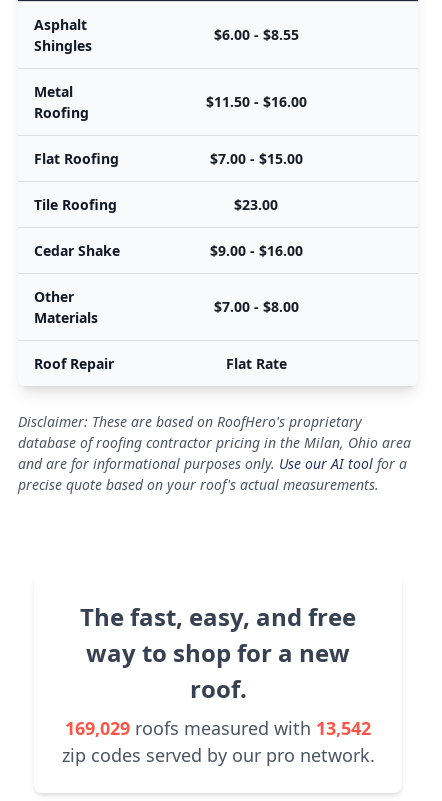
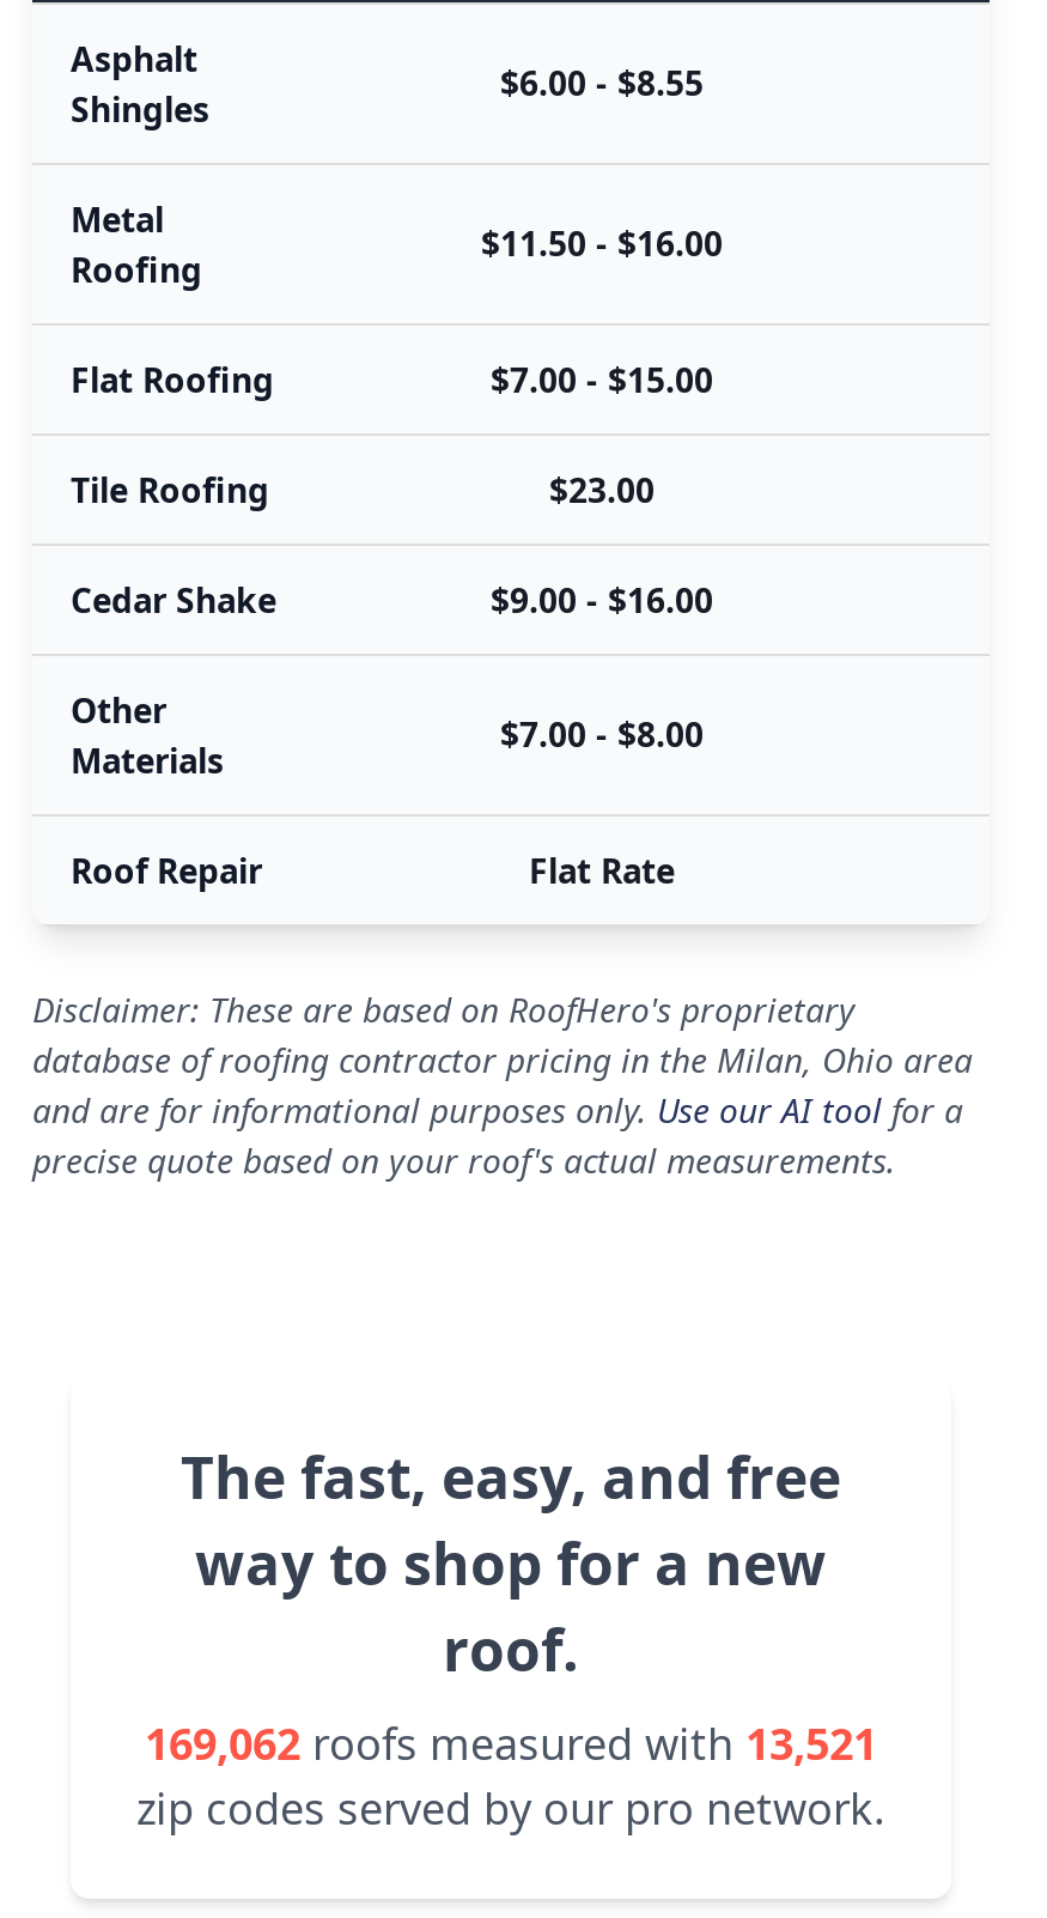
- 169,029 roofs measured with 13,542
+ 169,062 roofs measured with 13,521
